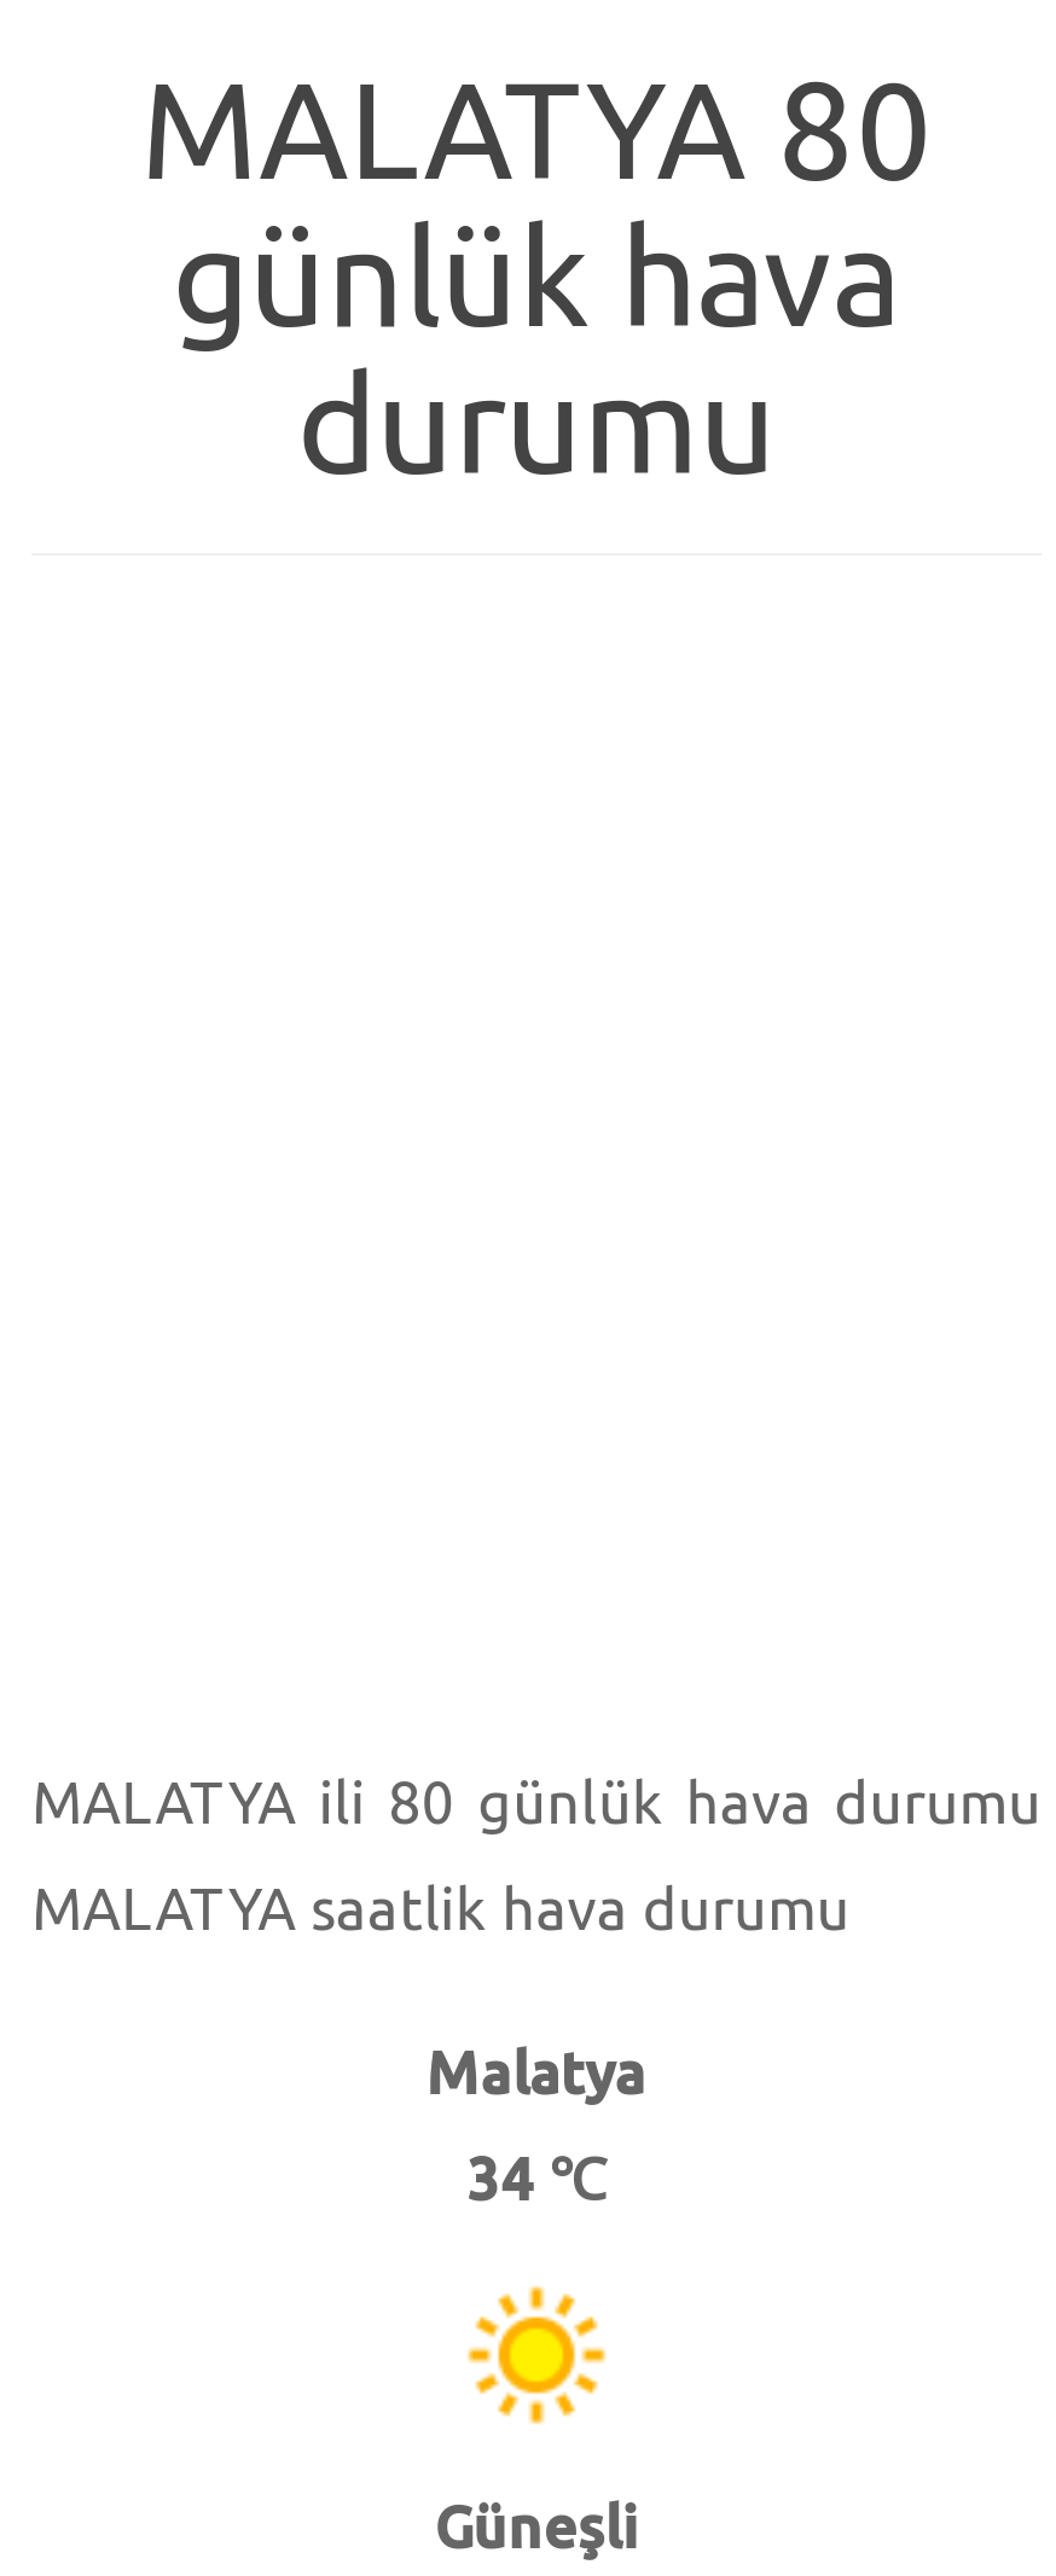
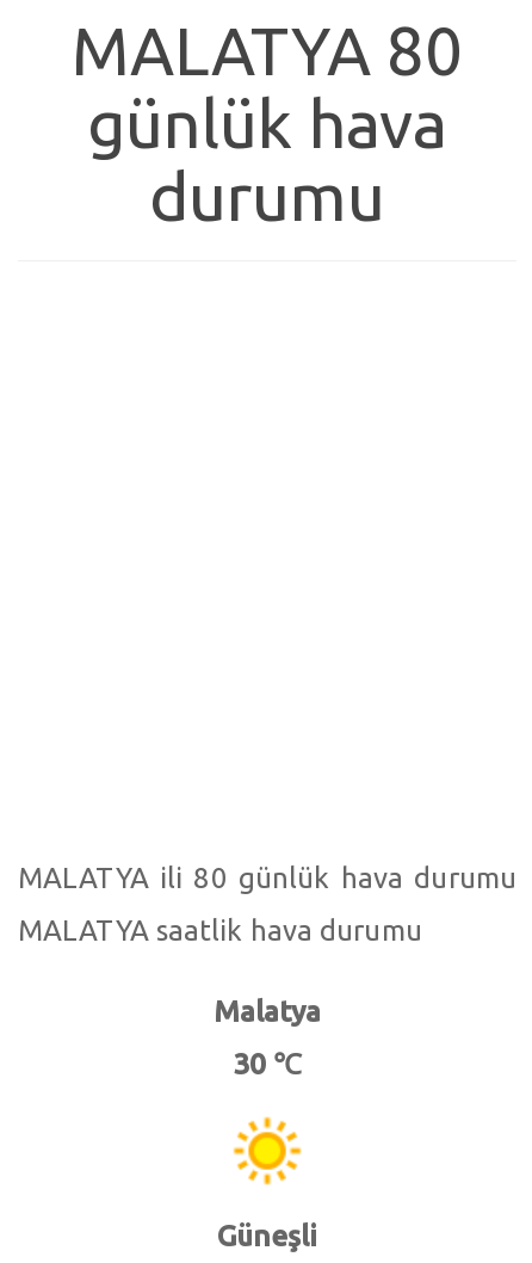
- 34 ℃
+ 30 ℃
